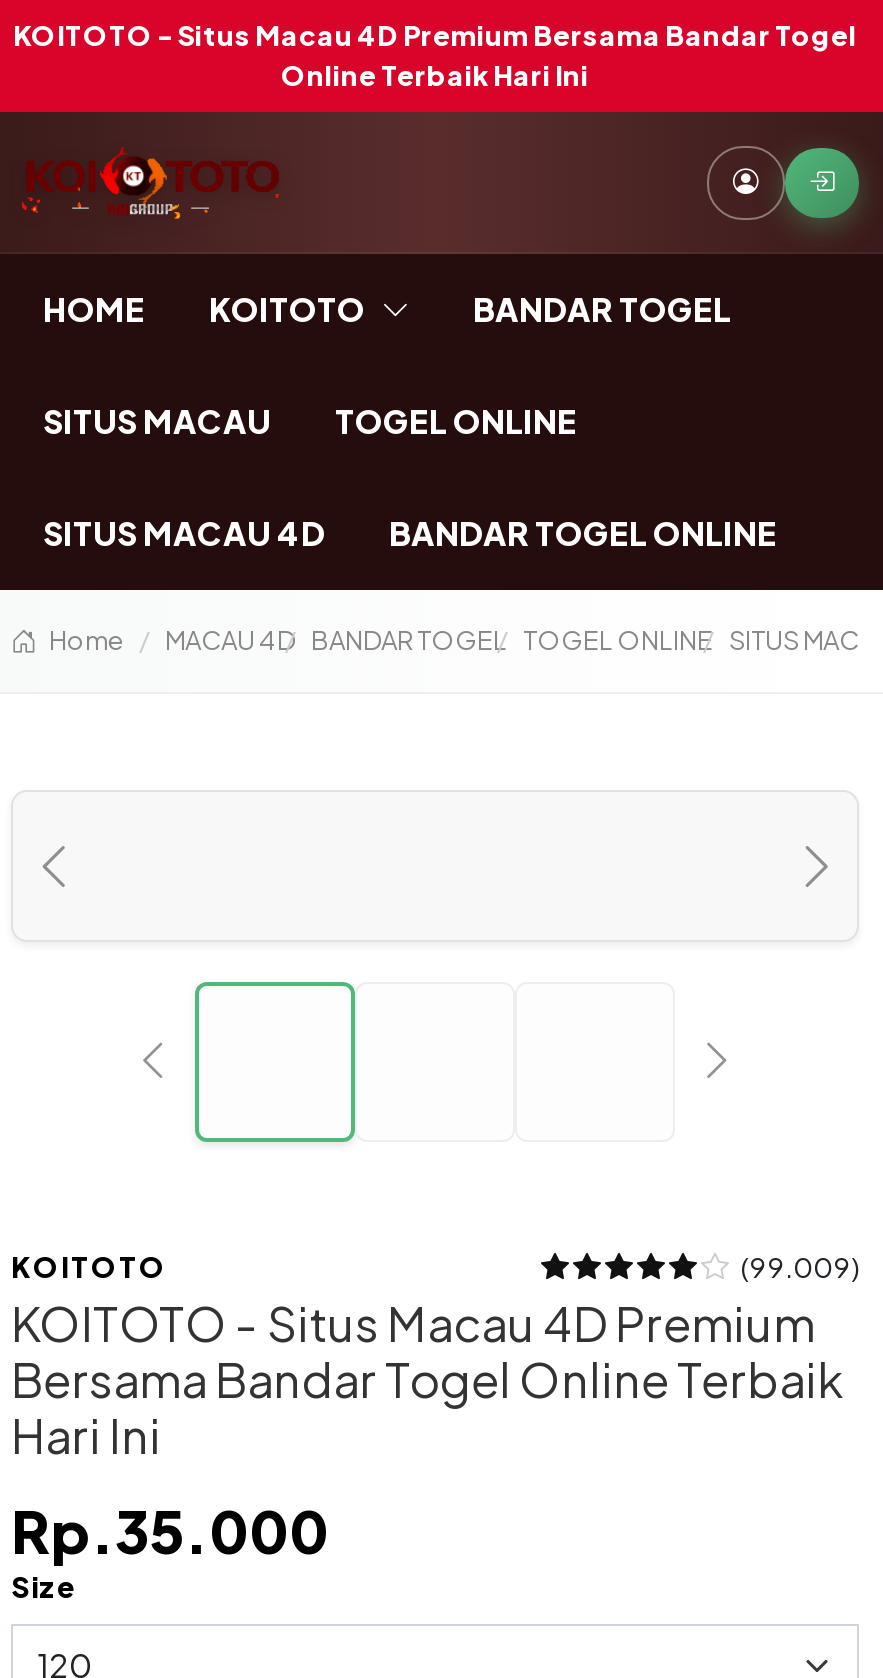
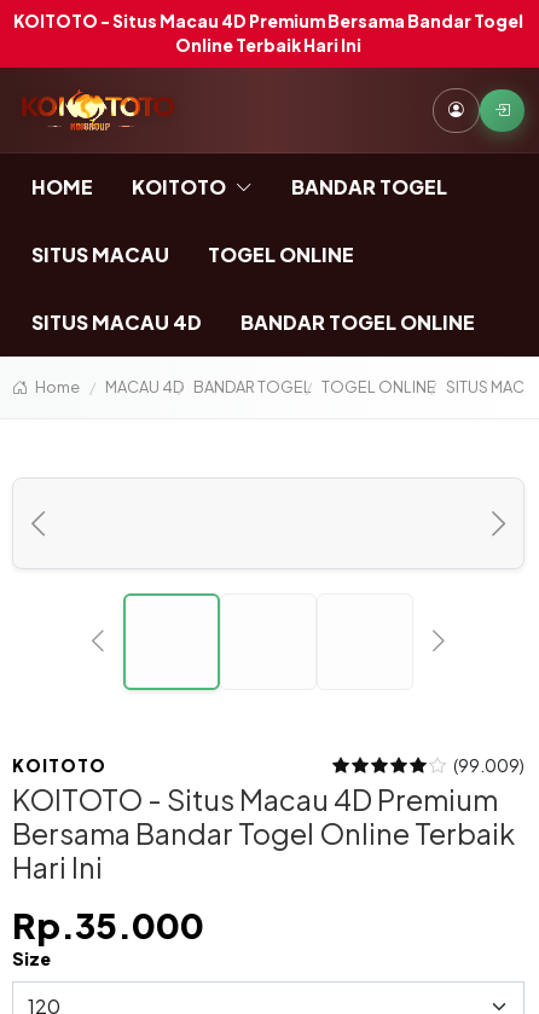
- [image]
+ [image]
